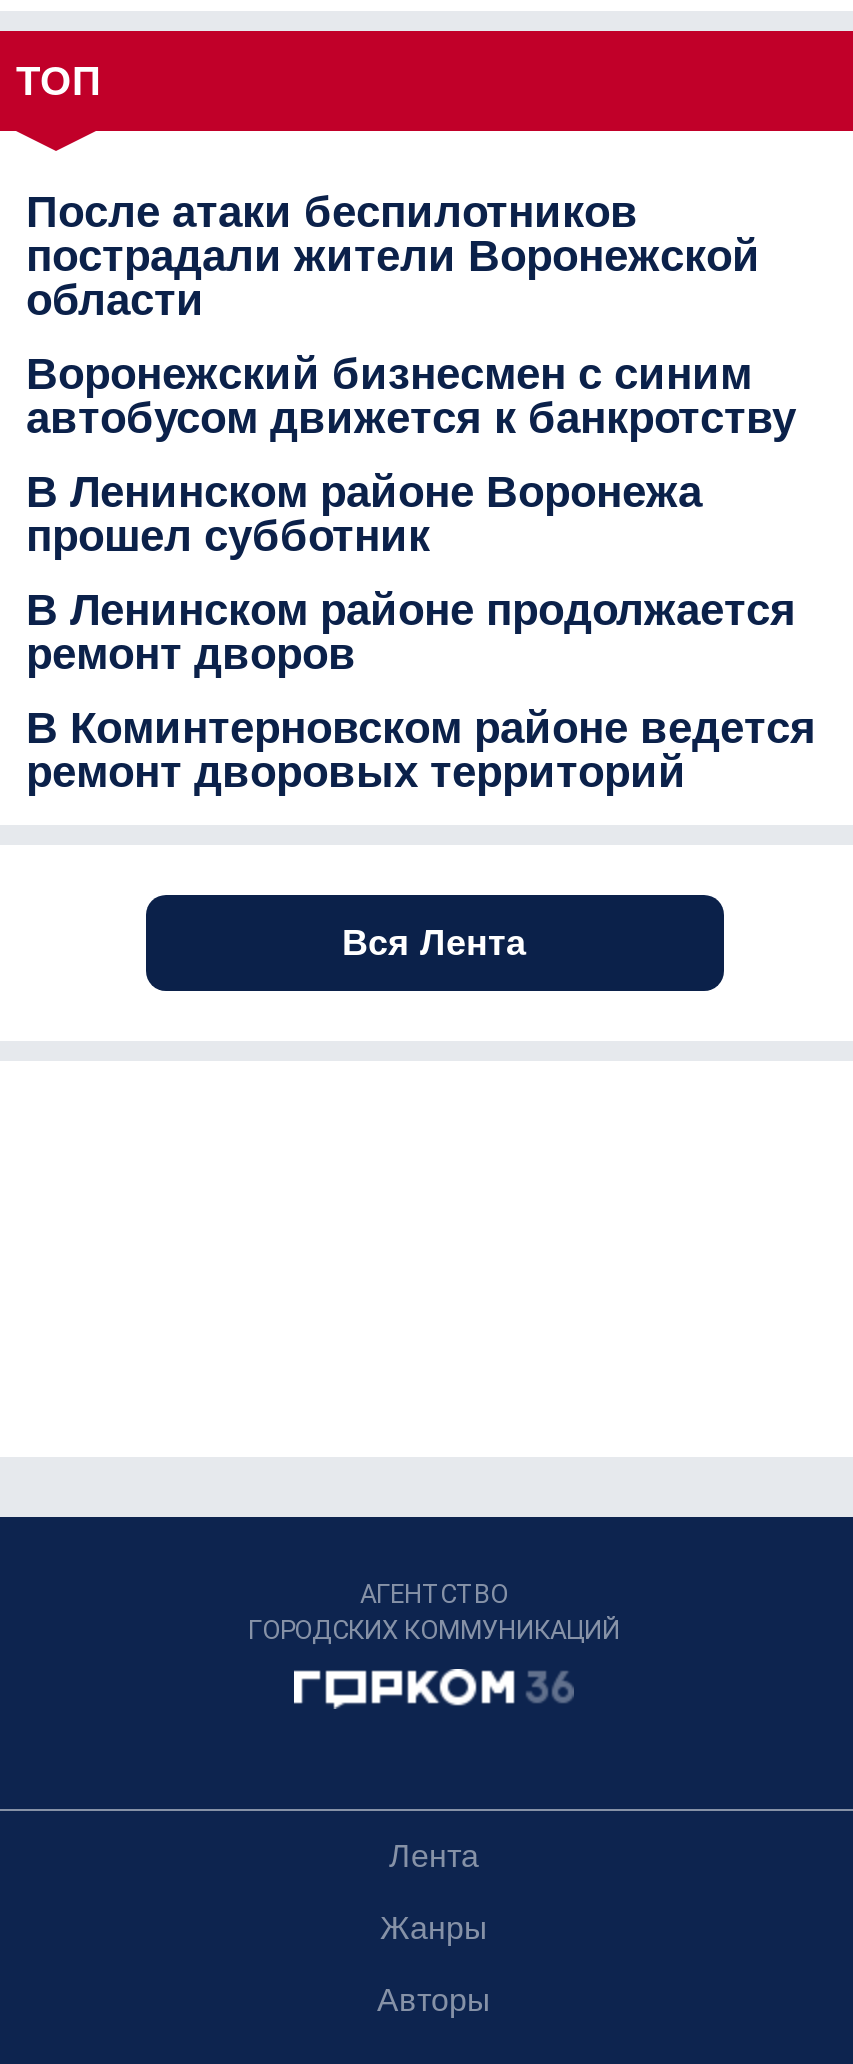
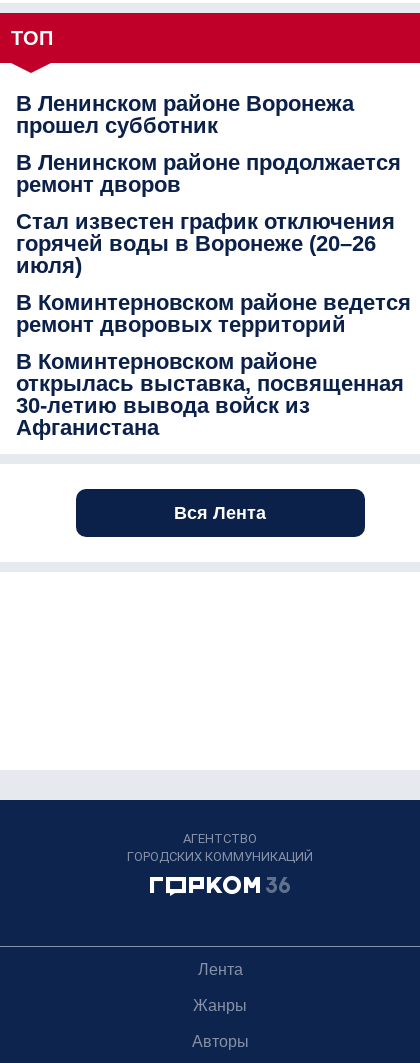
- После атаки беспилотников
- пострадали жители Воронежской
- области
- Воронежский бизнесмен с синим
- автобусом движется к банкротству

moved up: В Ленинском районе Воронежа | прошел субботник | В Ленинском районе продолжается | ремонт дворов

+ Стал известен график отключения
+ горячей воды в Воронеже (20–26
+ июля)

moved up: В Коминтерновском районе ведется | ремонт дворовых территорий

+ В Коминтерновском районе
+ открылась выставка, посвященная
+ 30-летию вывода войск из
+ Афганистана
